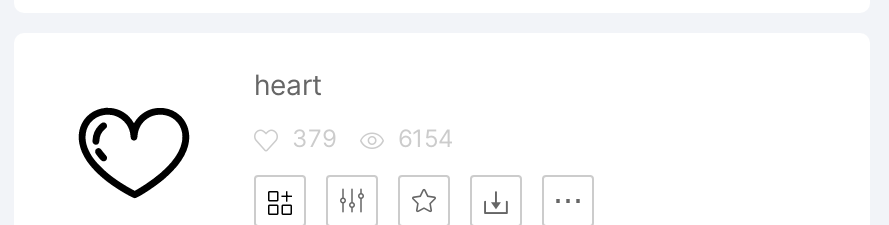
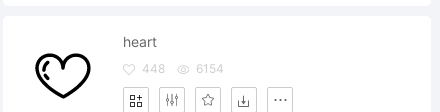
- 379
+ 448
